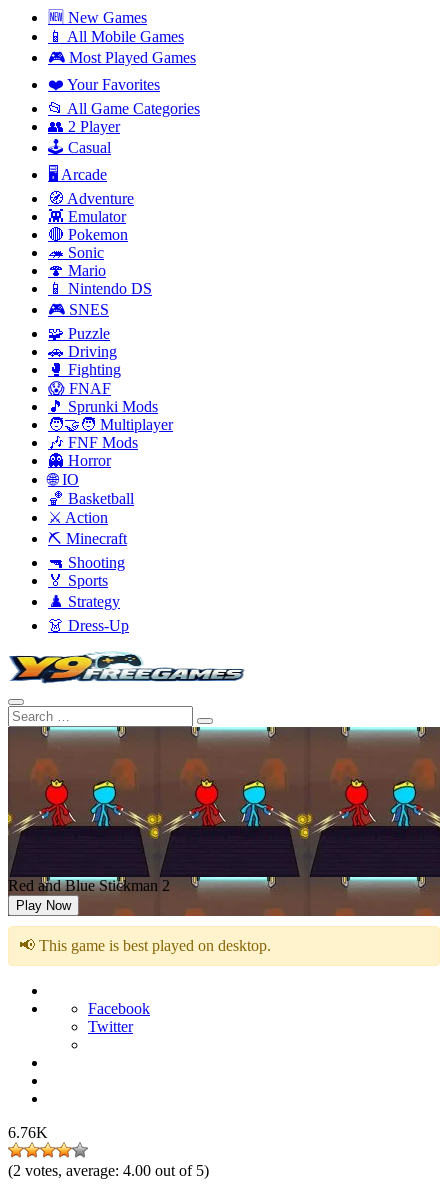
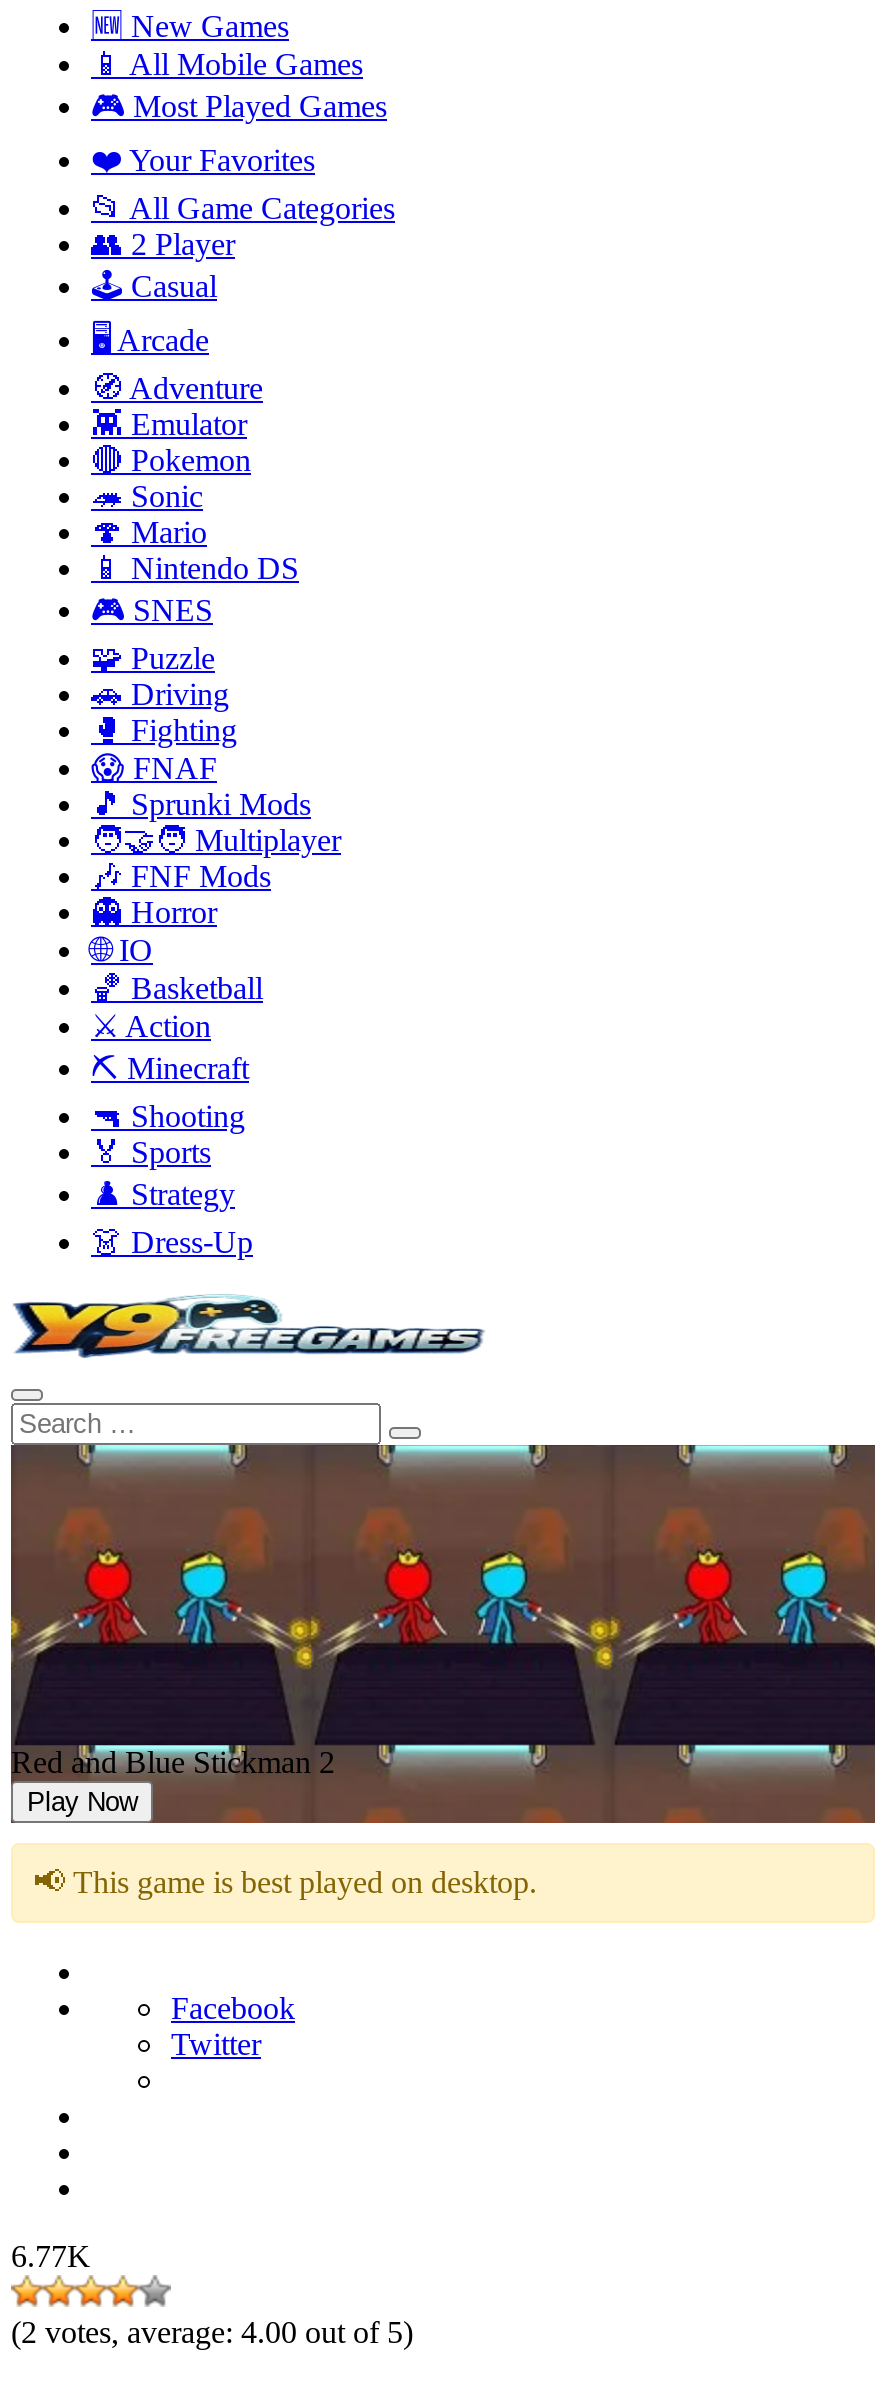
- 6.76K
+ 6.77K
